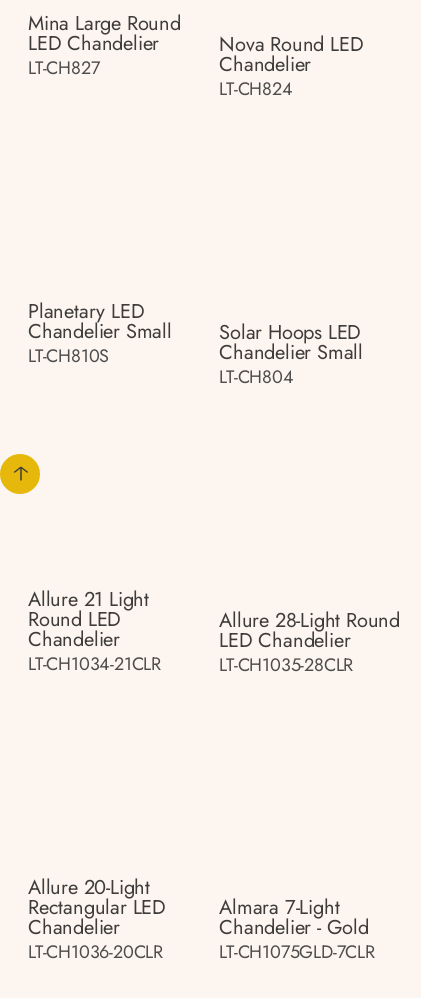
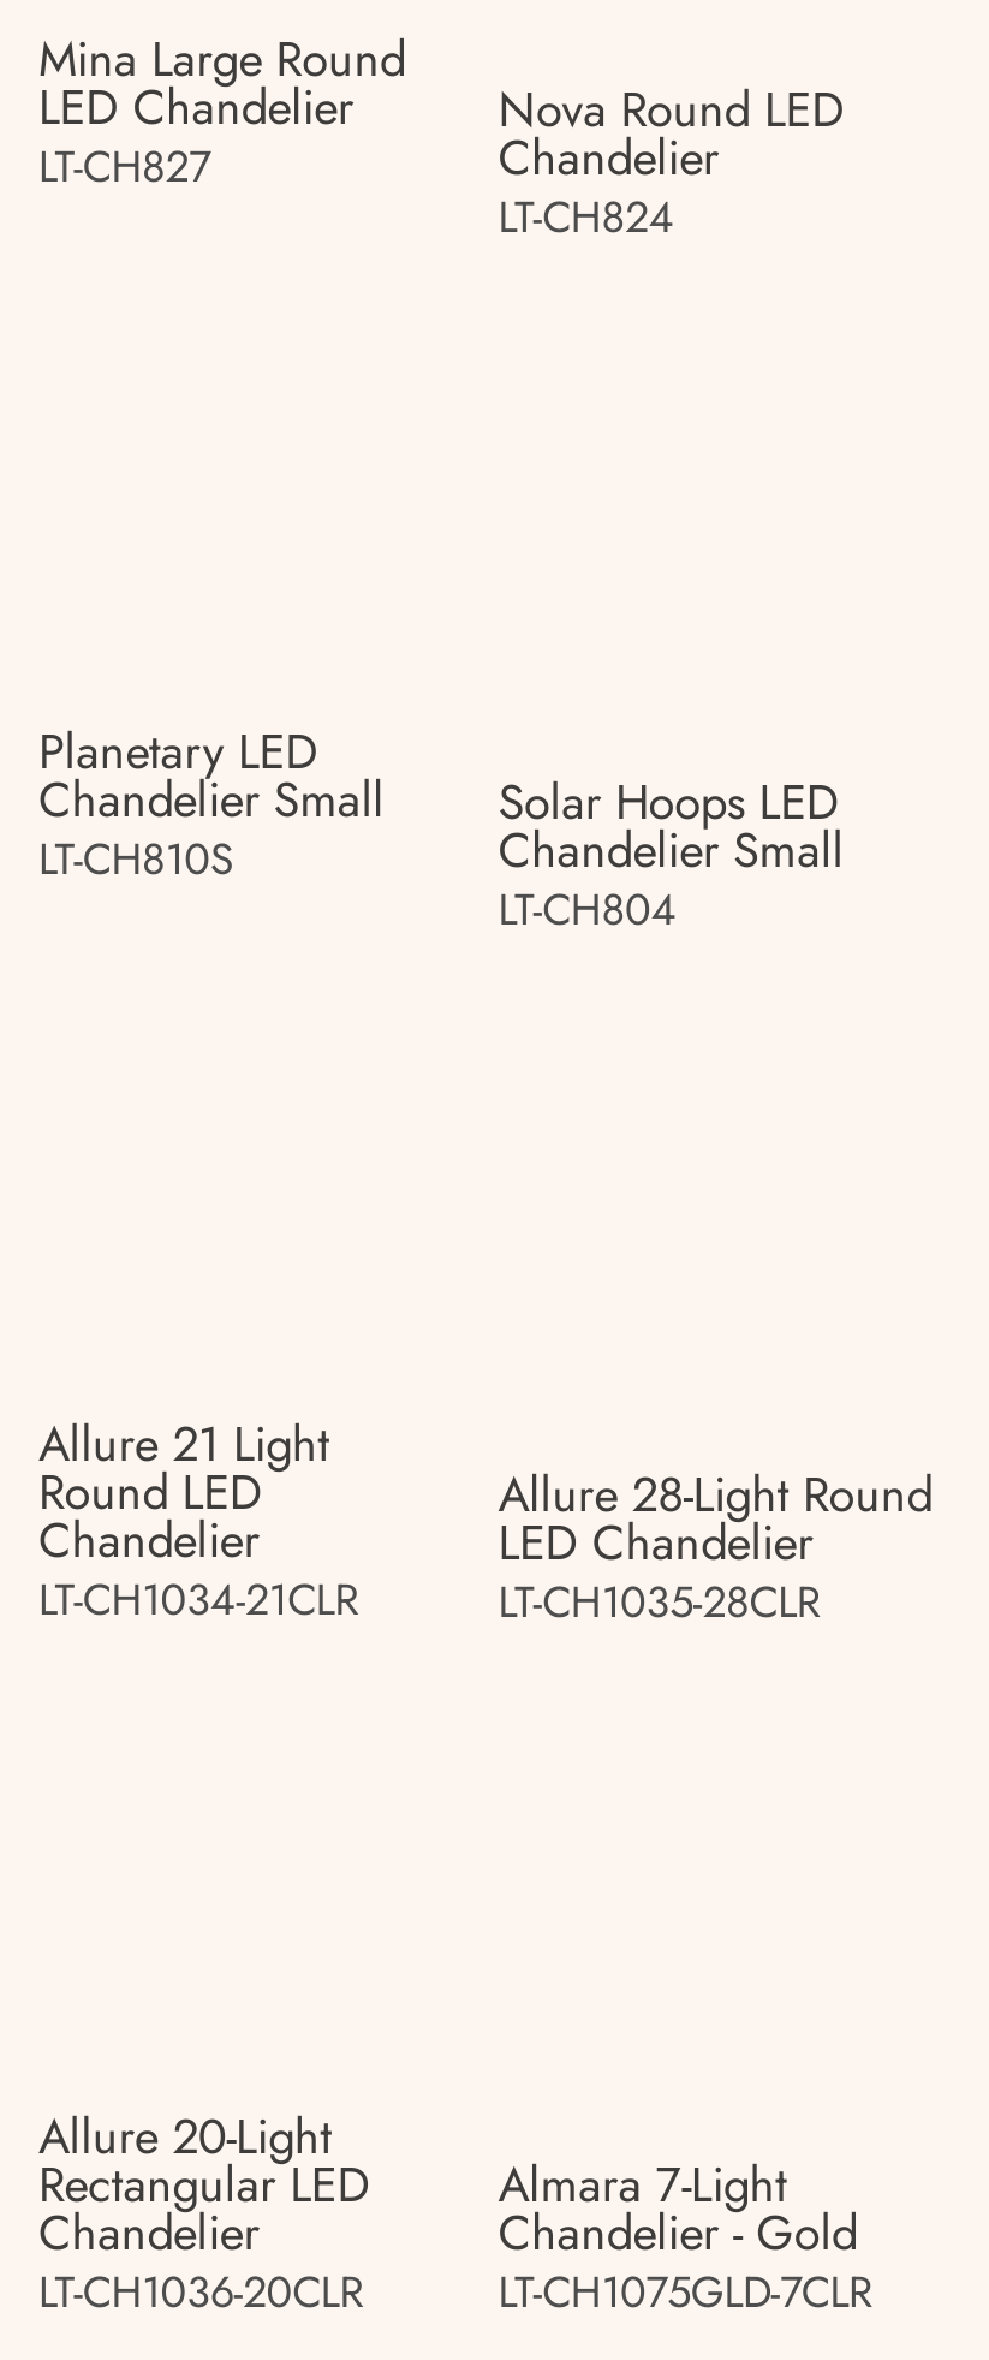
- [image]
